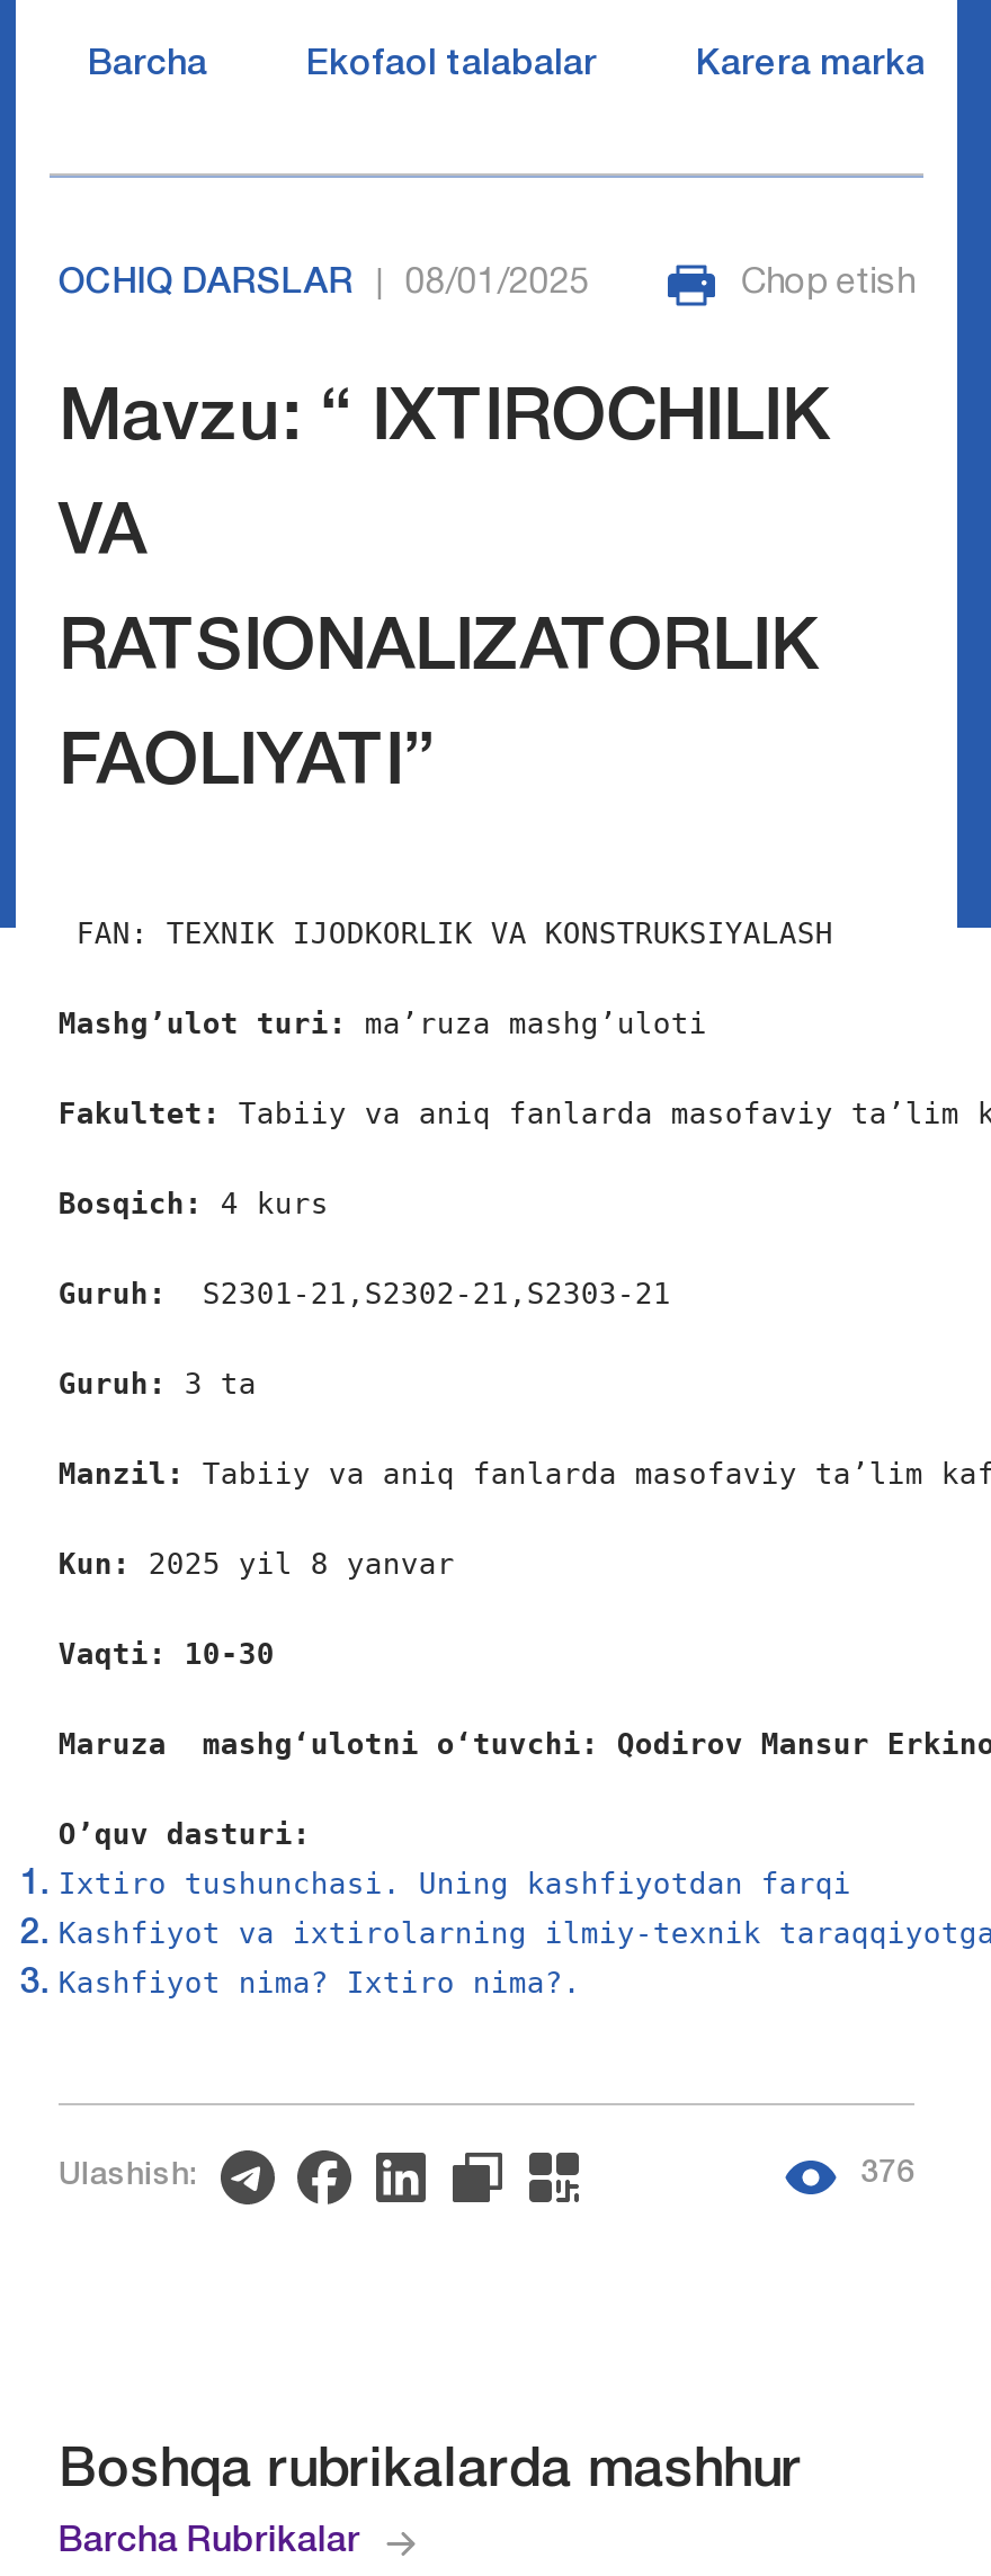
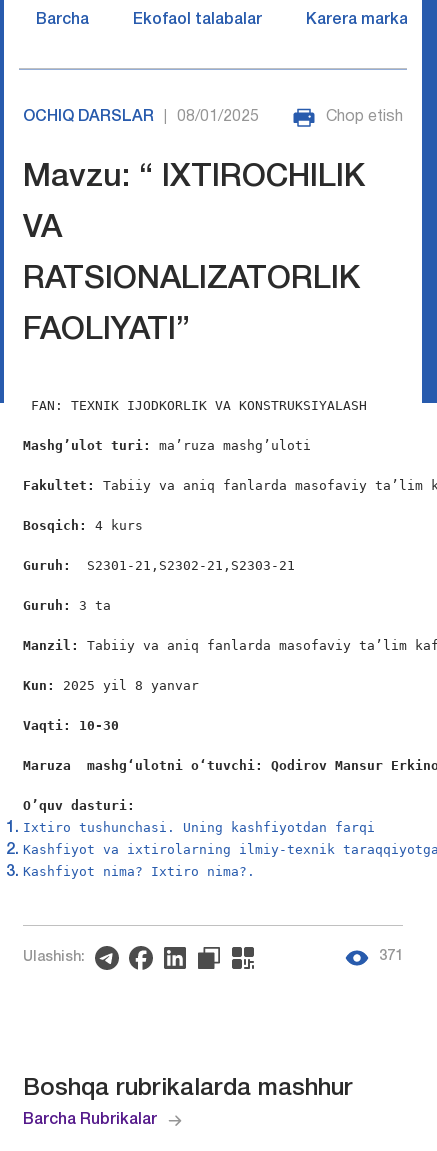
- 376
+ 371
